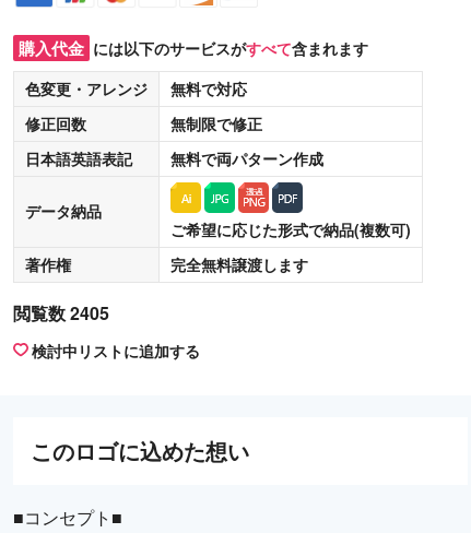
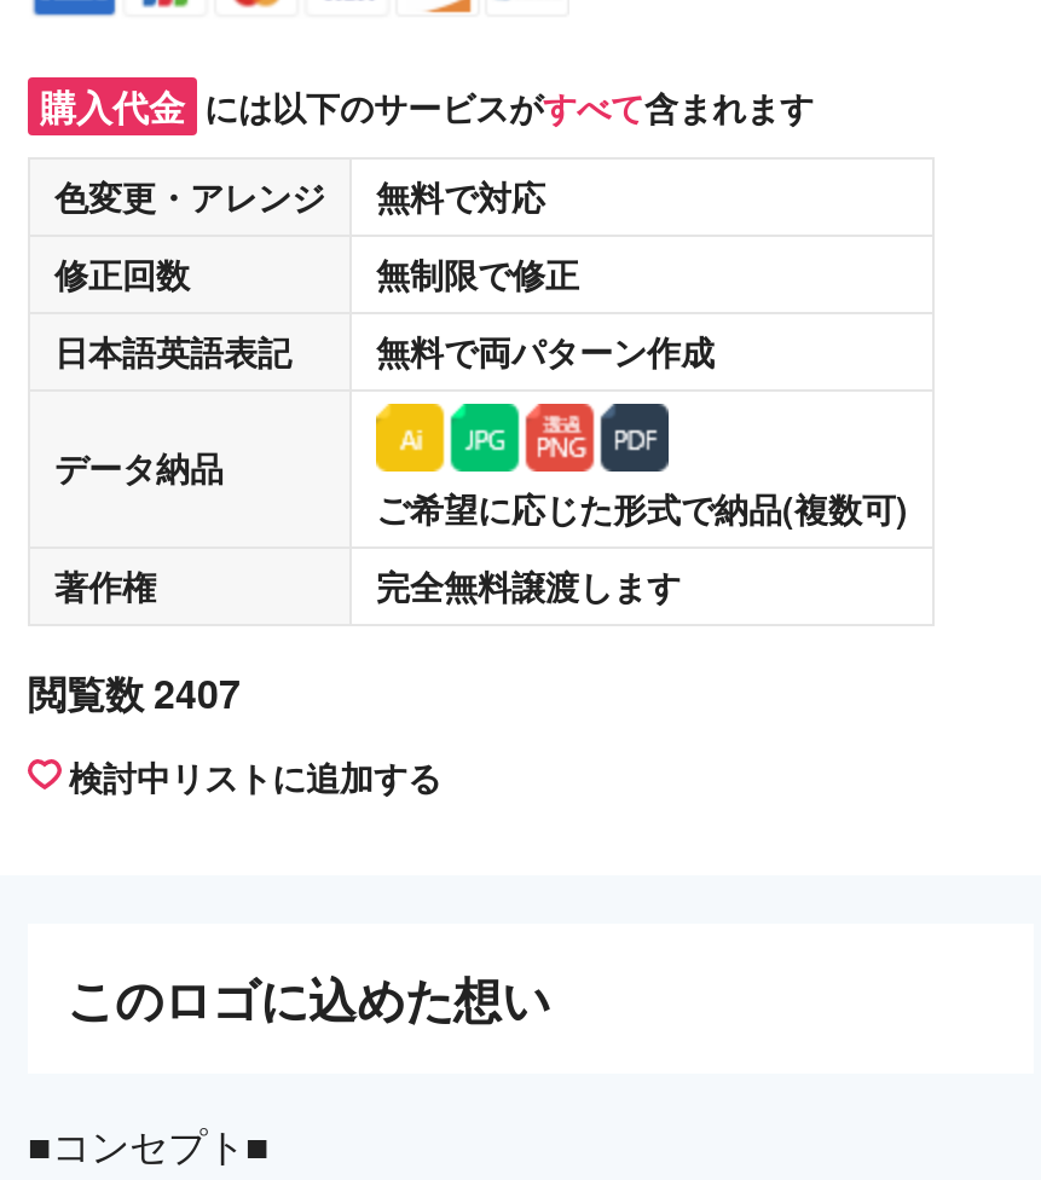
- 閲覧数 2405
+ 閲覧数 2407
